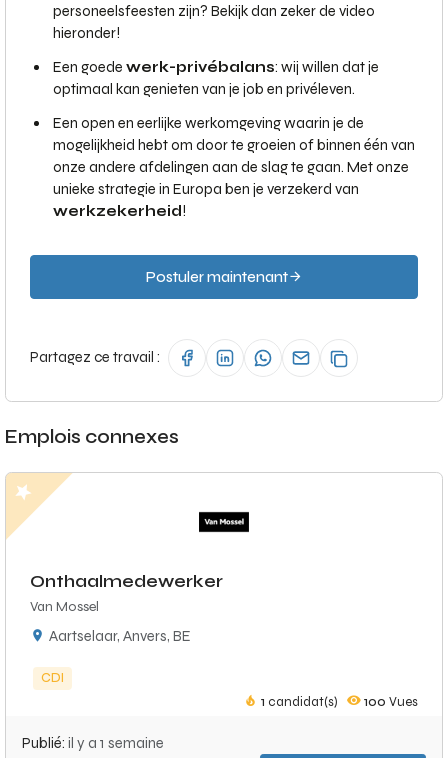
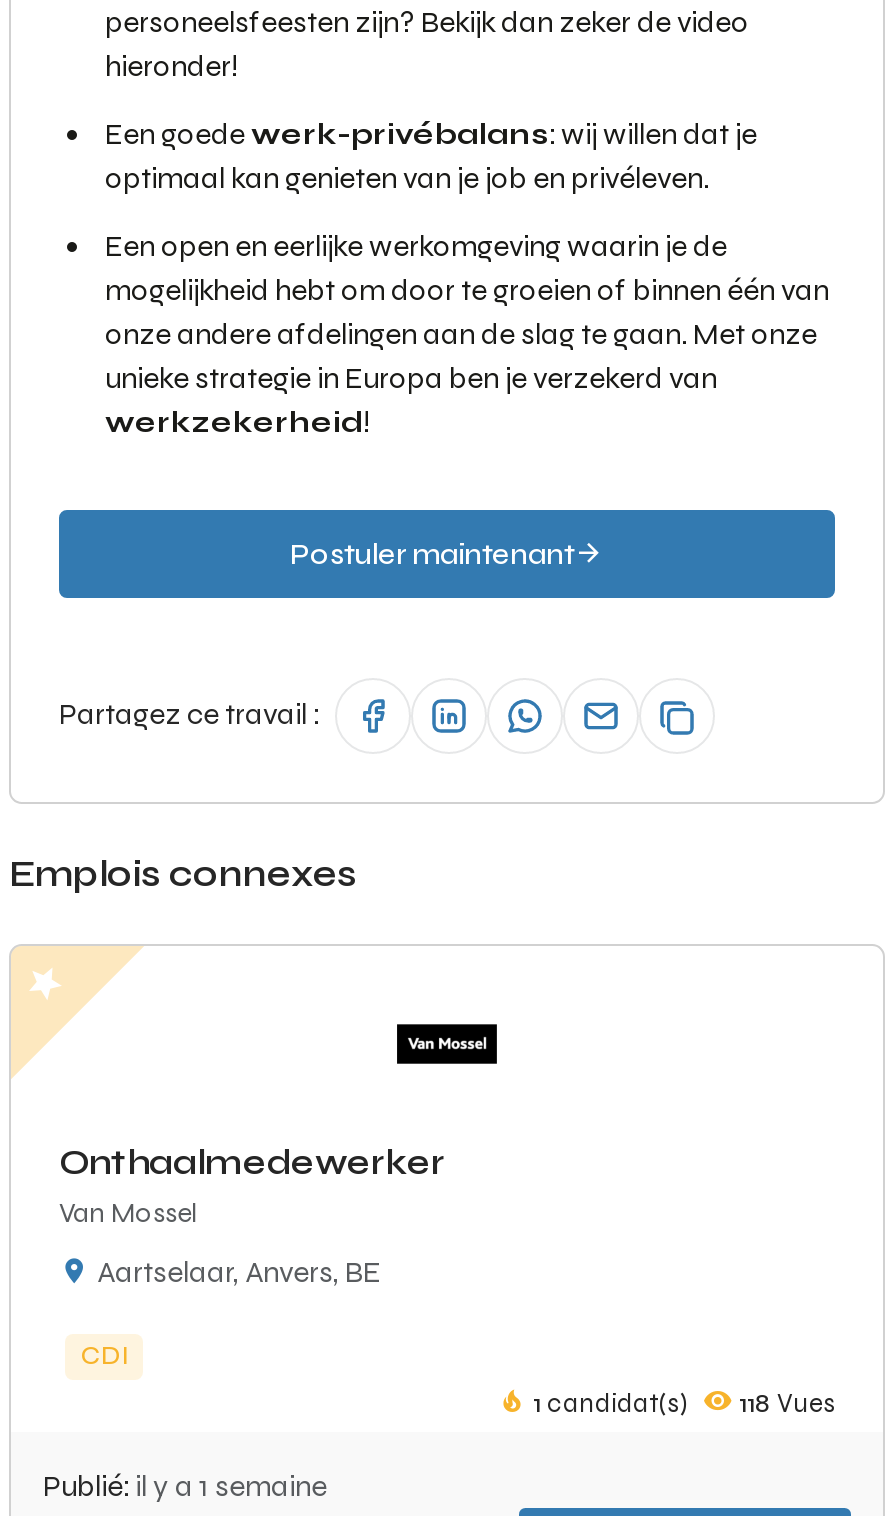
- 1 candidat(s) 100 Vues
+ 1 candidat(s) 118 Vues
